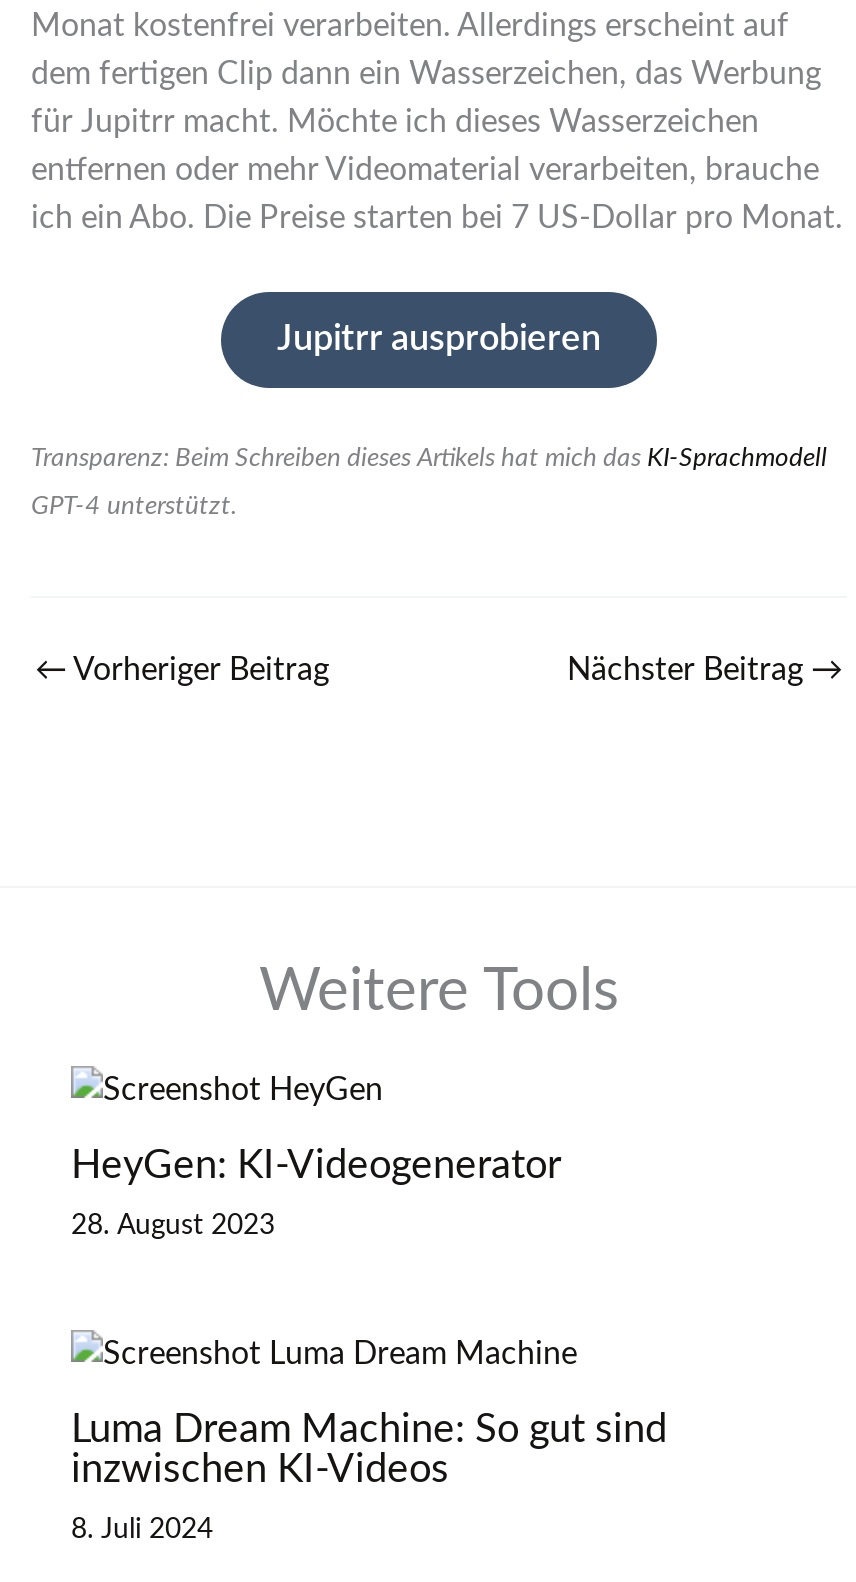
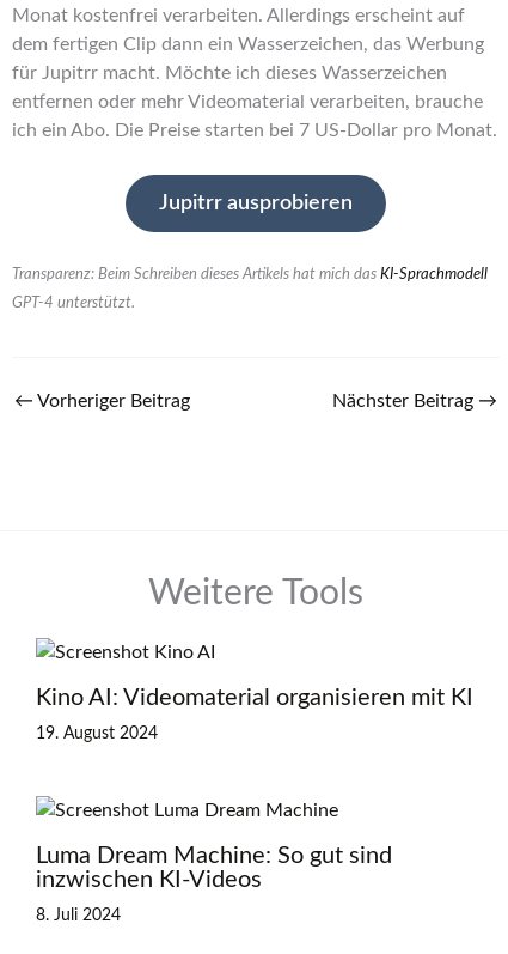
- HeyGen: KI-Videogenerator
+ Kino AI: Videomaterial organisieren mit KI

- 28. August 2023
+ 19. August 2024
